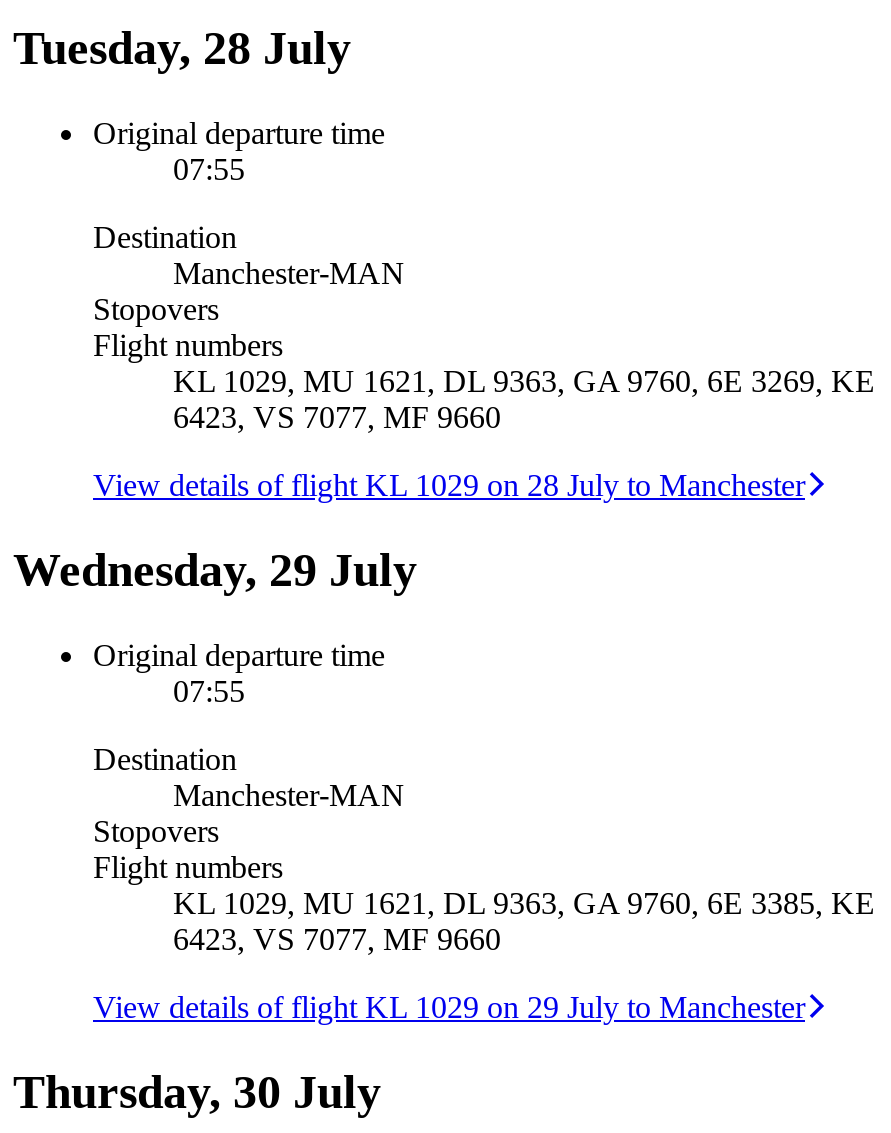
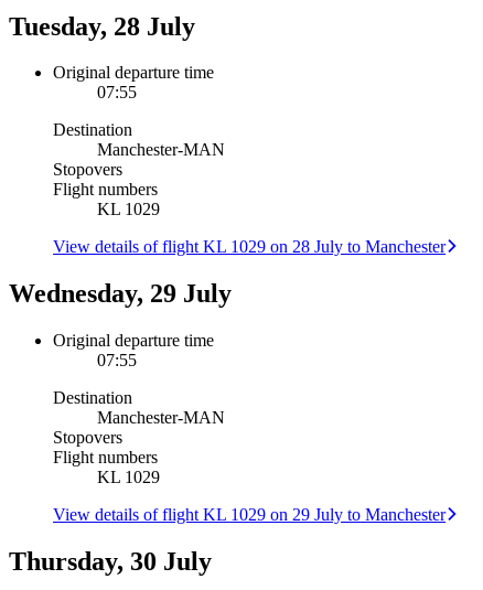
- KL 1029, MU 1621, DL 9363, GA 9760, 6E 3269, KE
- 6423, VS 7077, MF 9660
+ KL 1029

- KL 1029, MU 1621, DL 9363, GA 9760, 6E 3385, KE
- 6423, VS 7077, MF 9660
+ KL 1029
